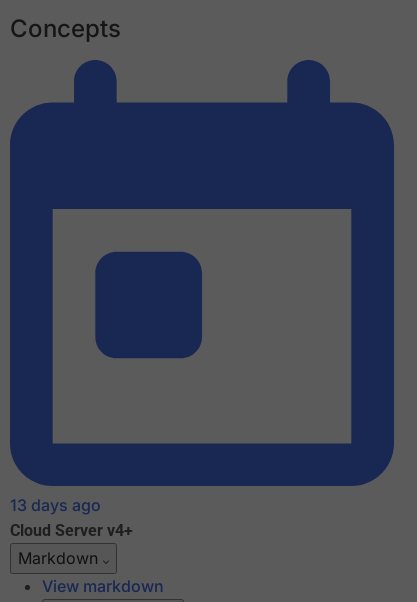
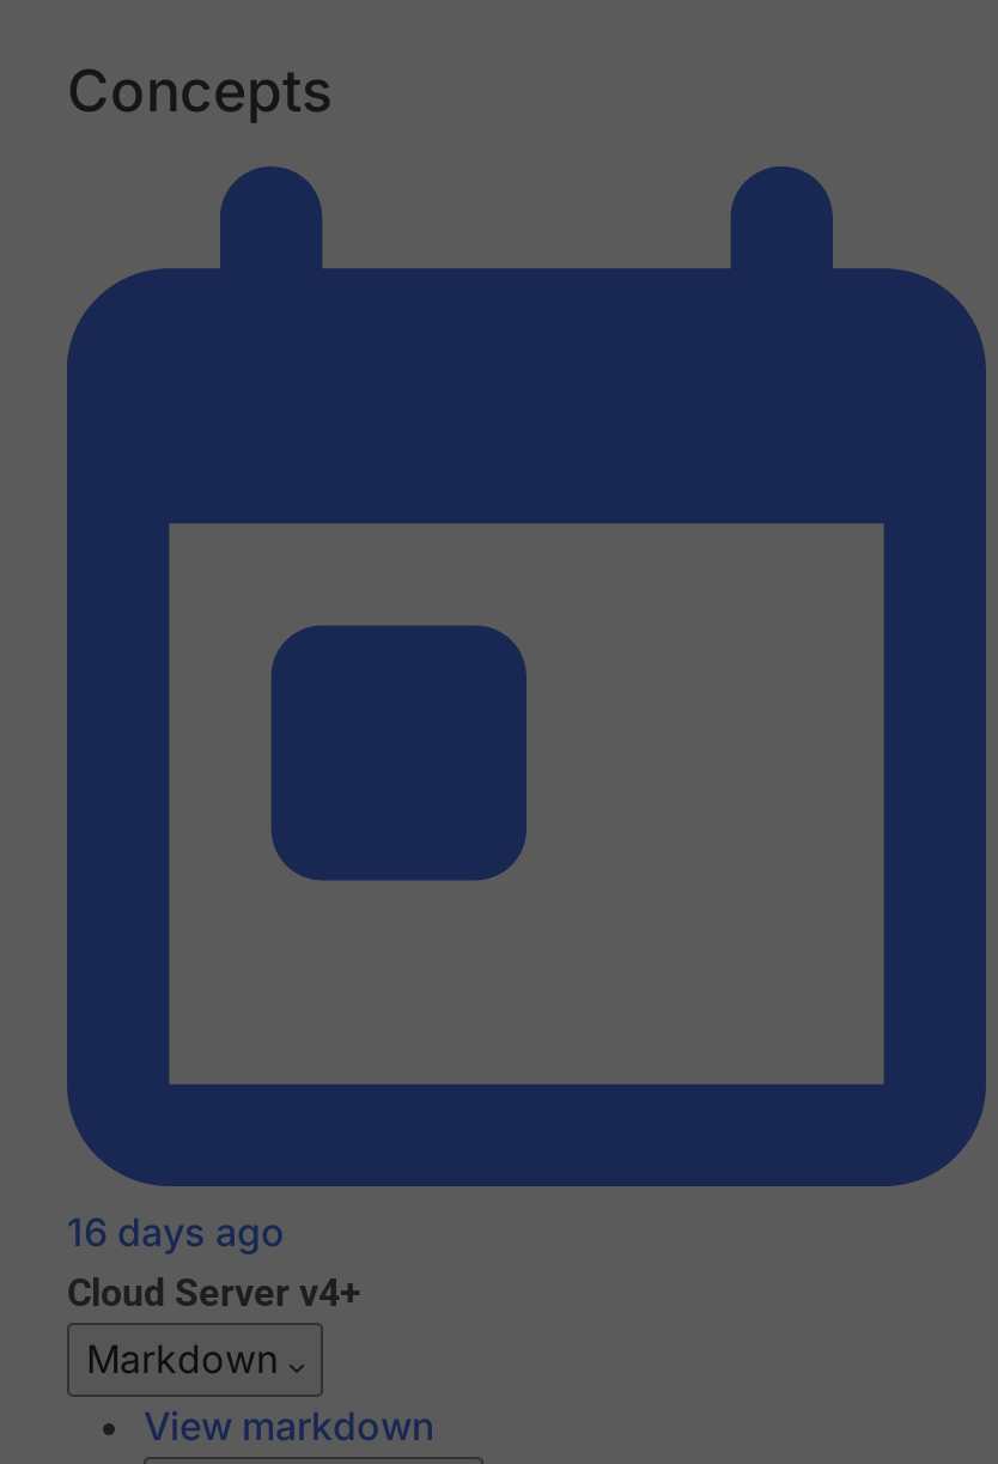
- 13 days ago
+ 16 days ago
